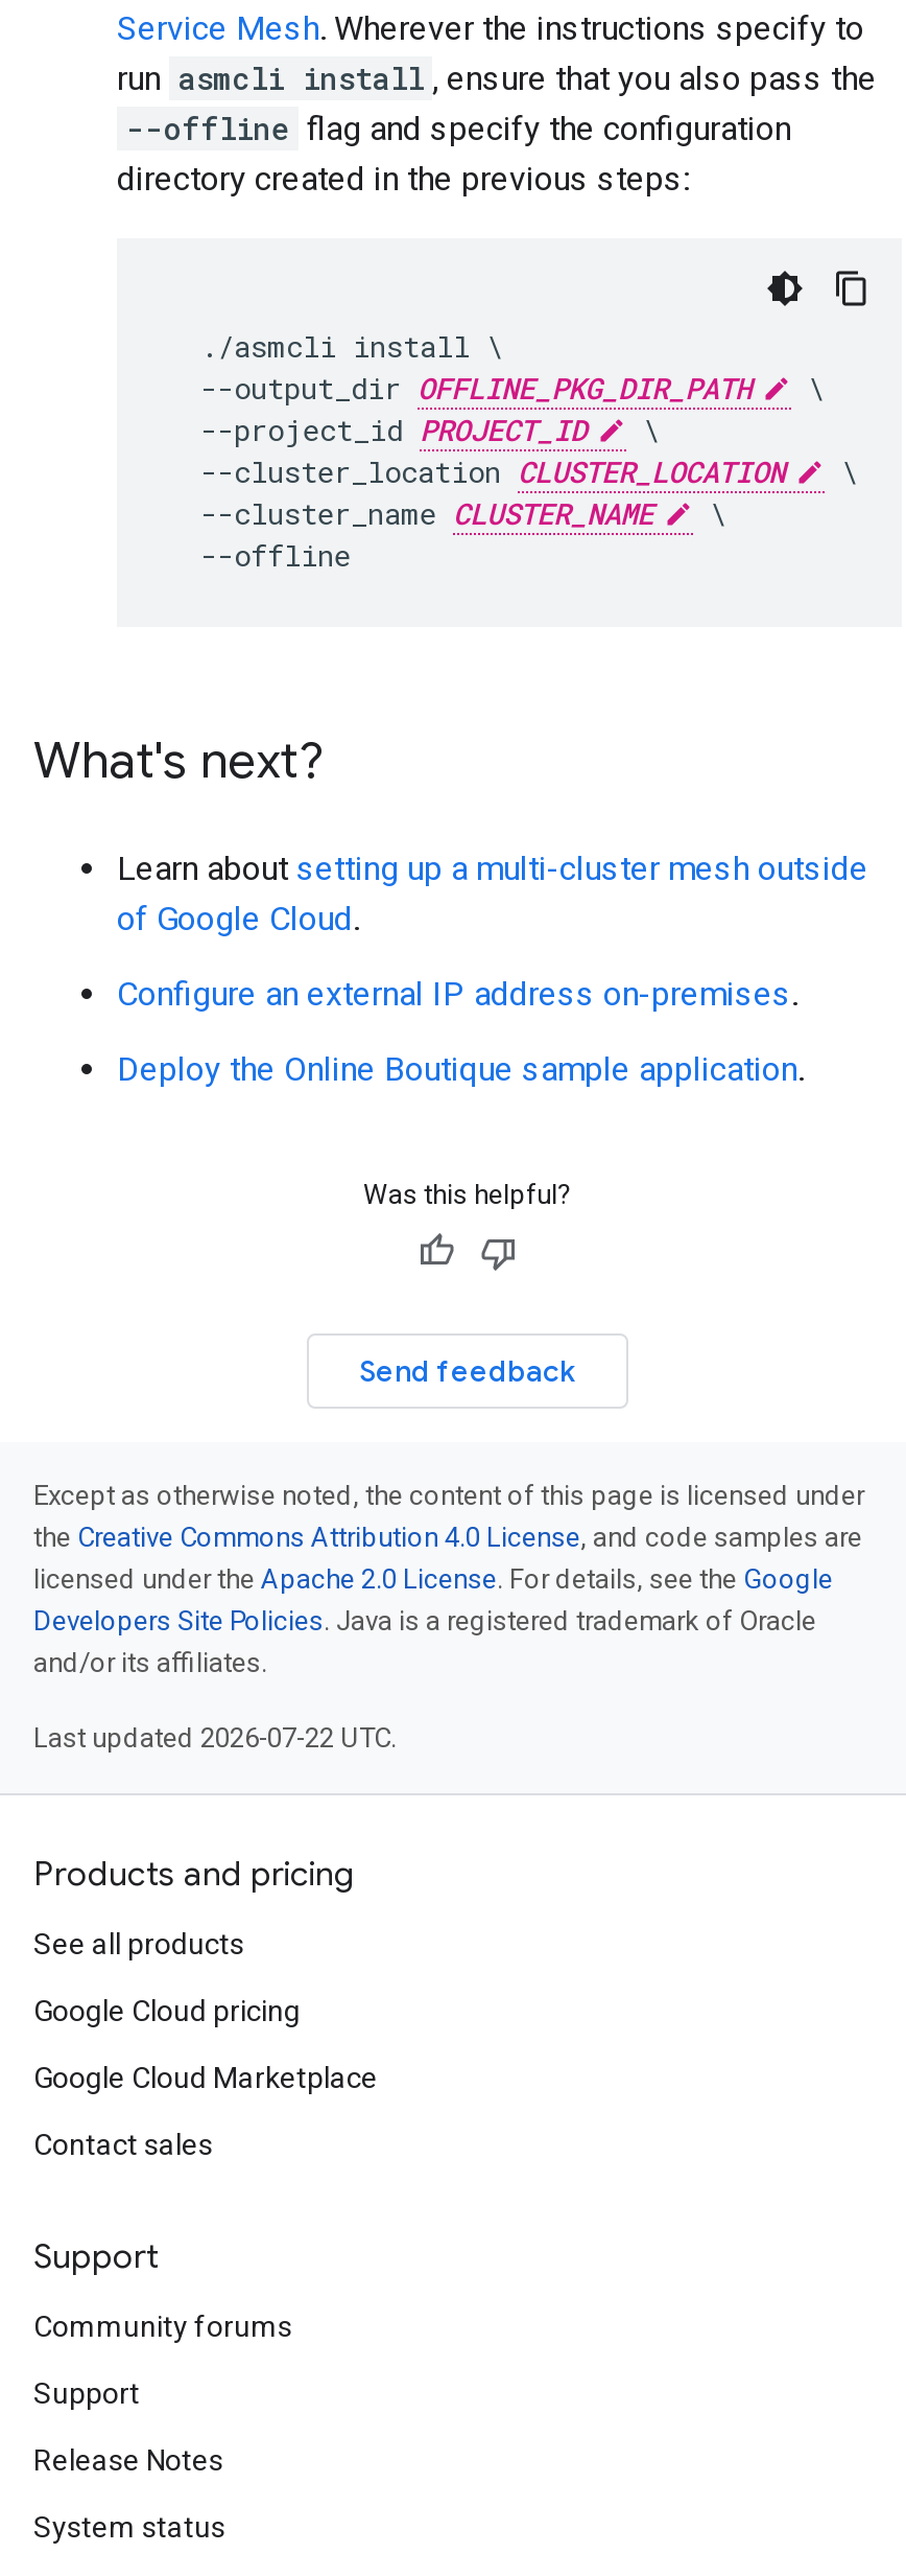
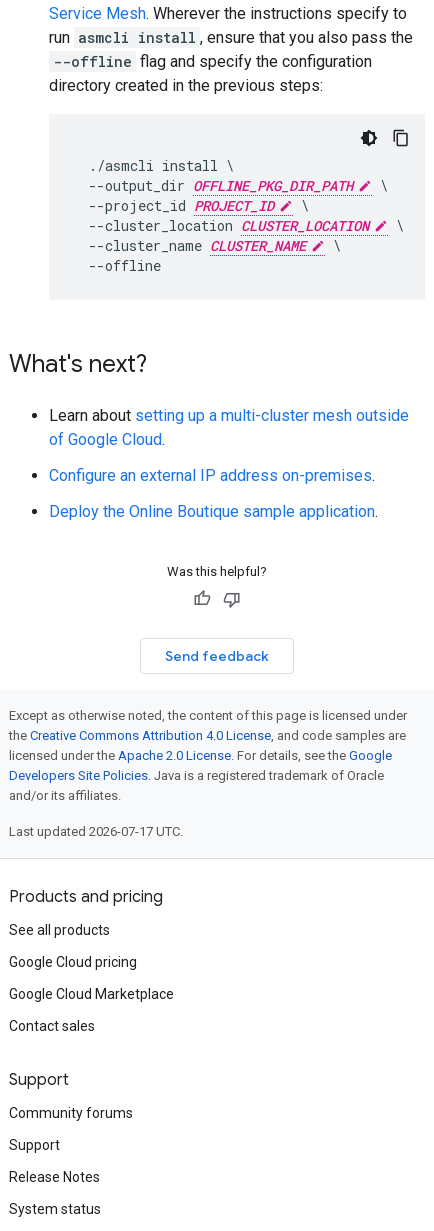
- Last updated 2026-07-22 UTC.
+ Last updated 2026-07-17 UTC.
